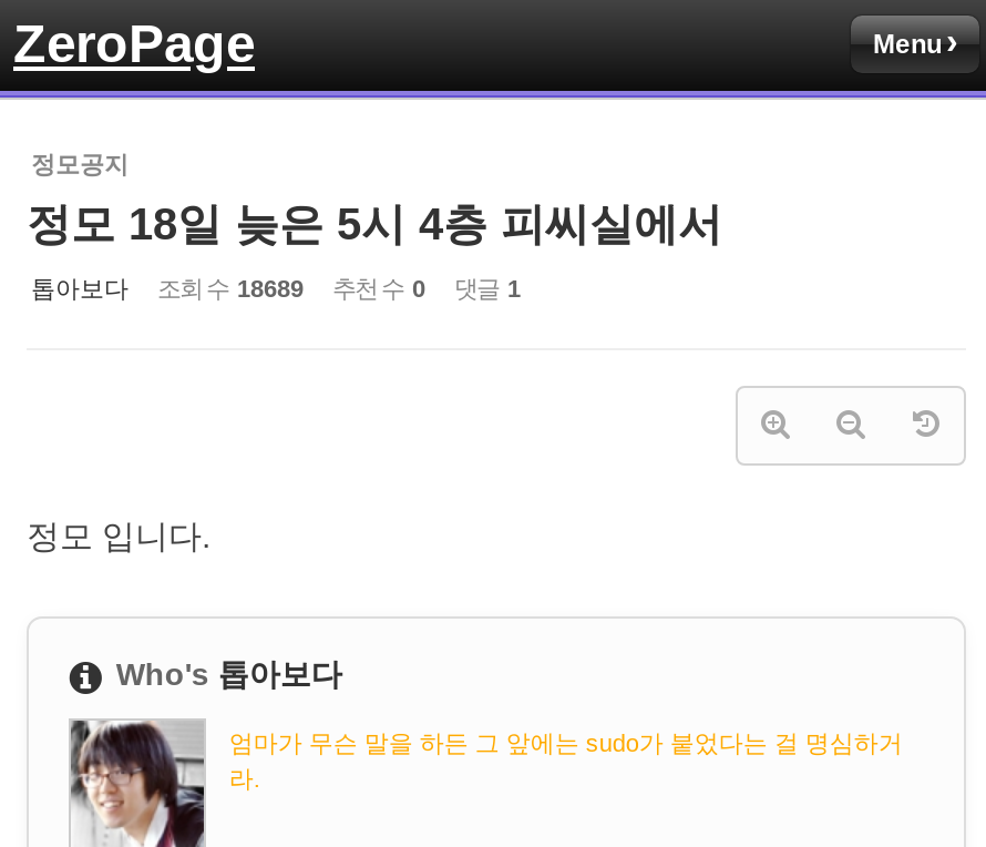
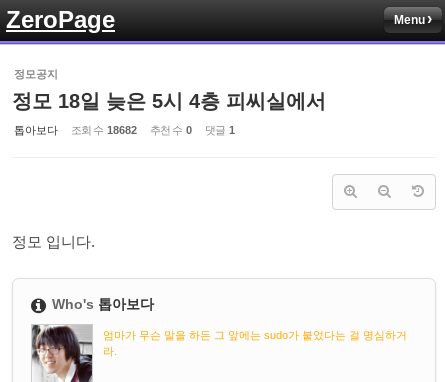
- 톱아보다 조회 수 18689 추천 수 0 댓글 1
+ 톱아보다 조회 수 18682 추천 수 0 댓글 1
